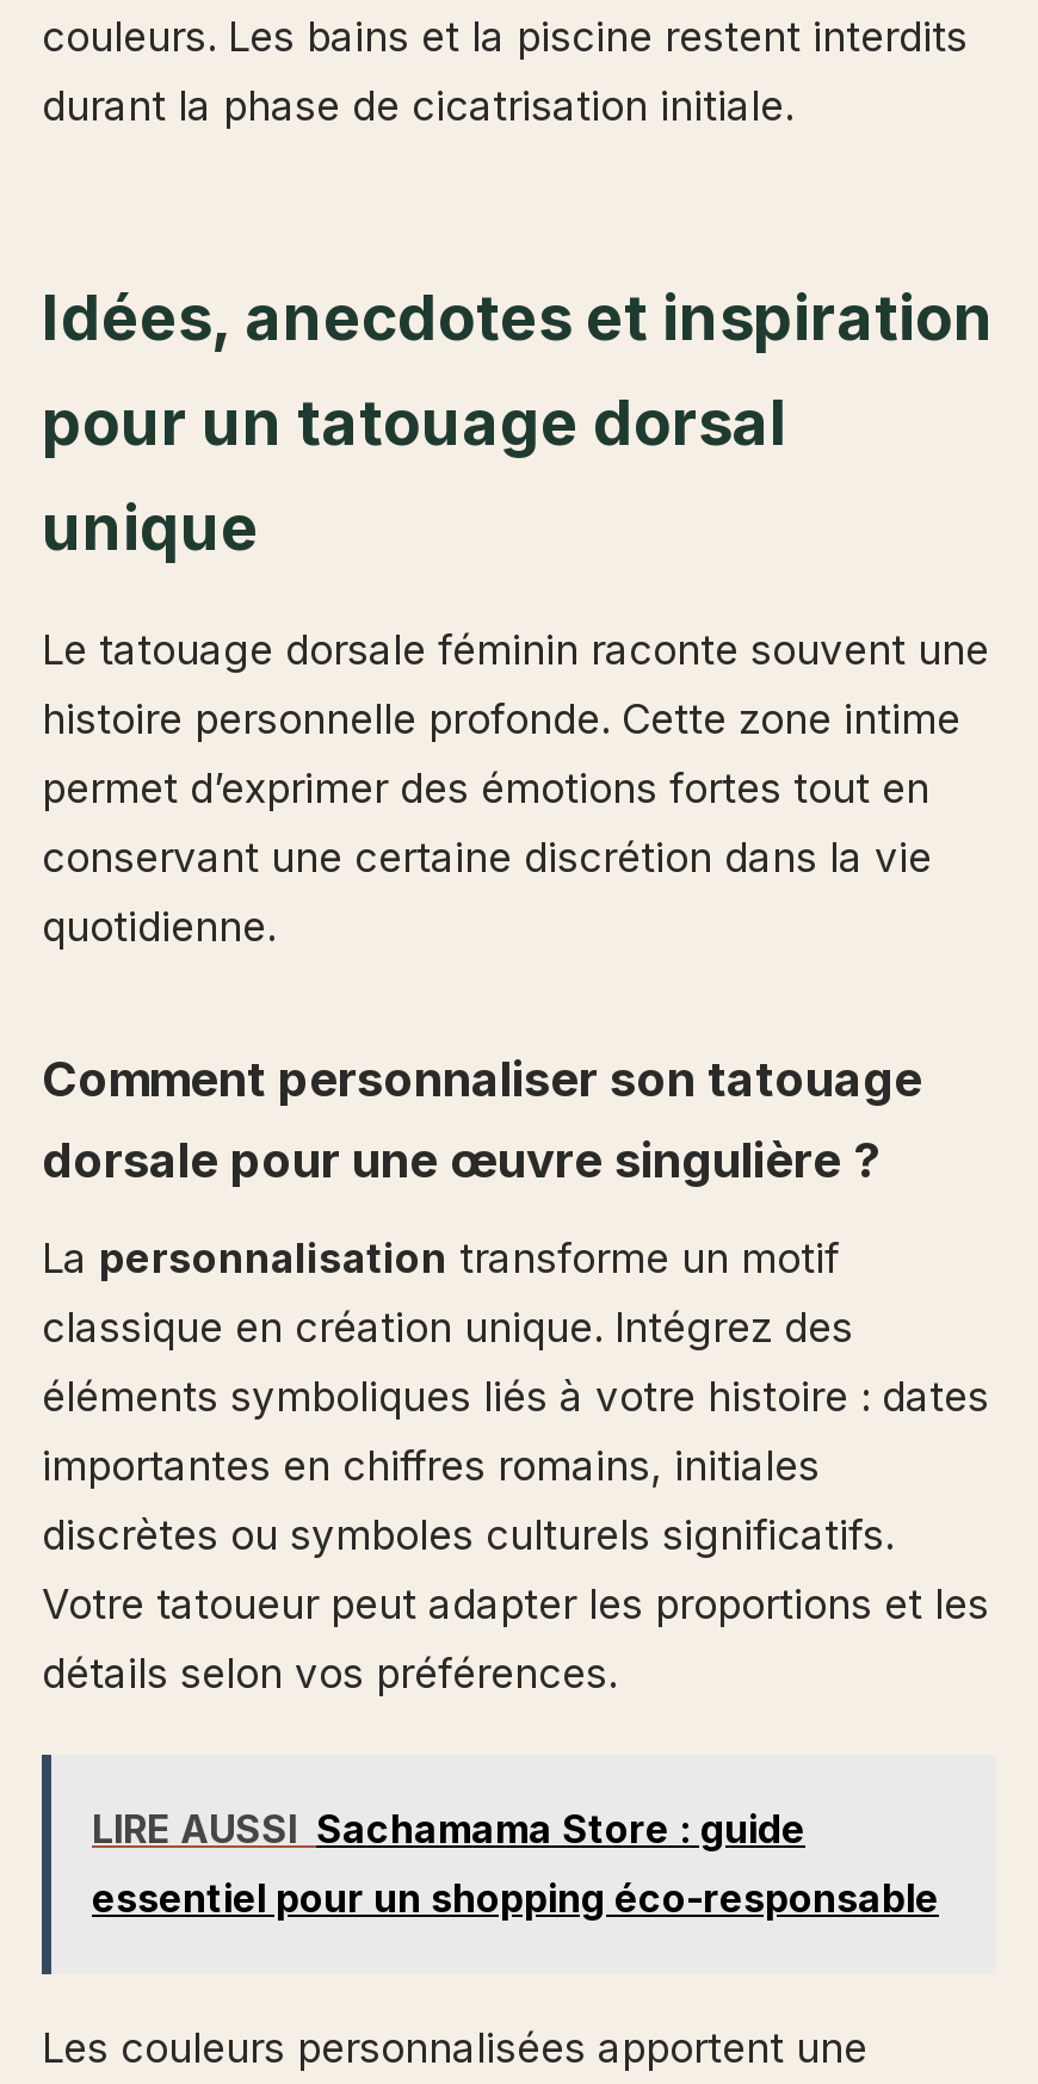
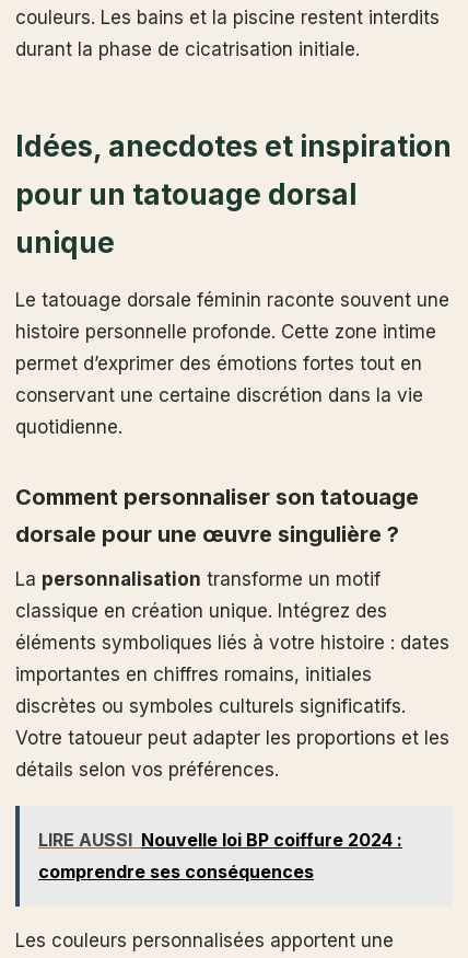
- LIRE AUSSI Sachamama Store : guide
- essentiel pour un shopping éco-responsable
+ LIRE AUSSI Nouvelle loi BP coiffure 2024 :
+ comprendre ses conséquences
